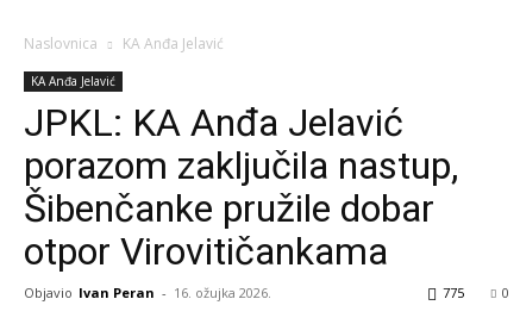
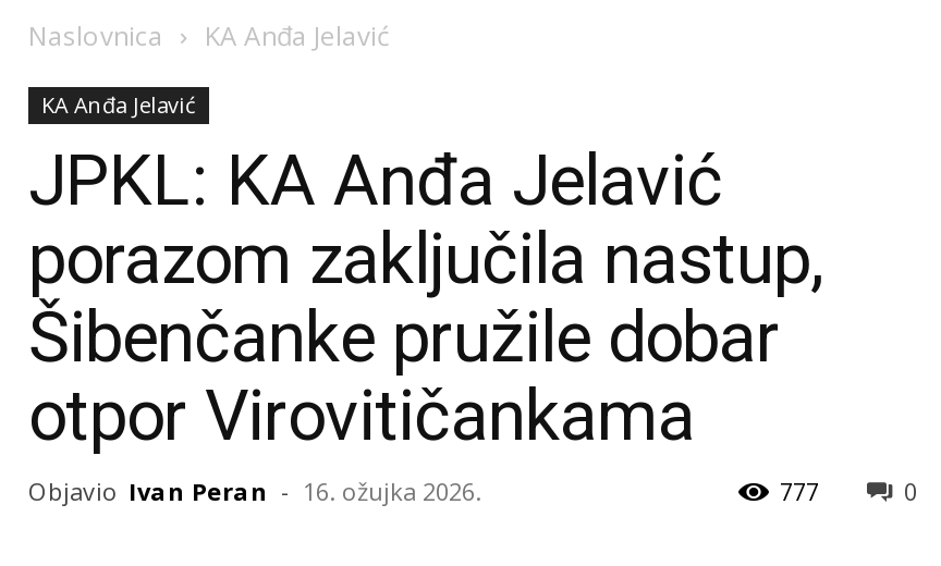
- 775
+ 777
